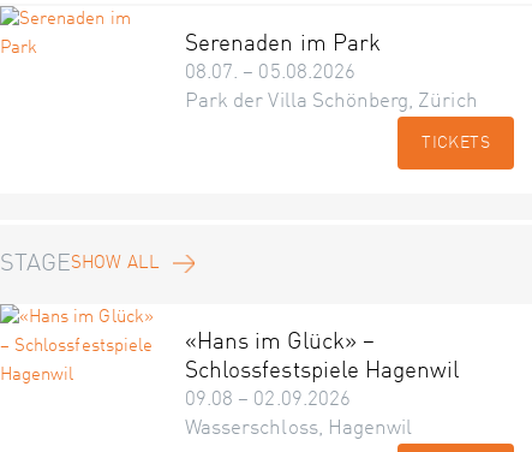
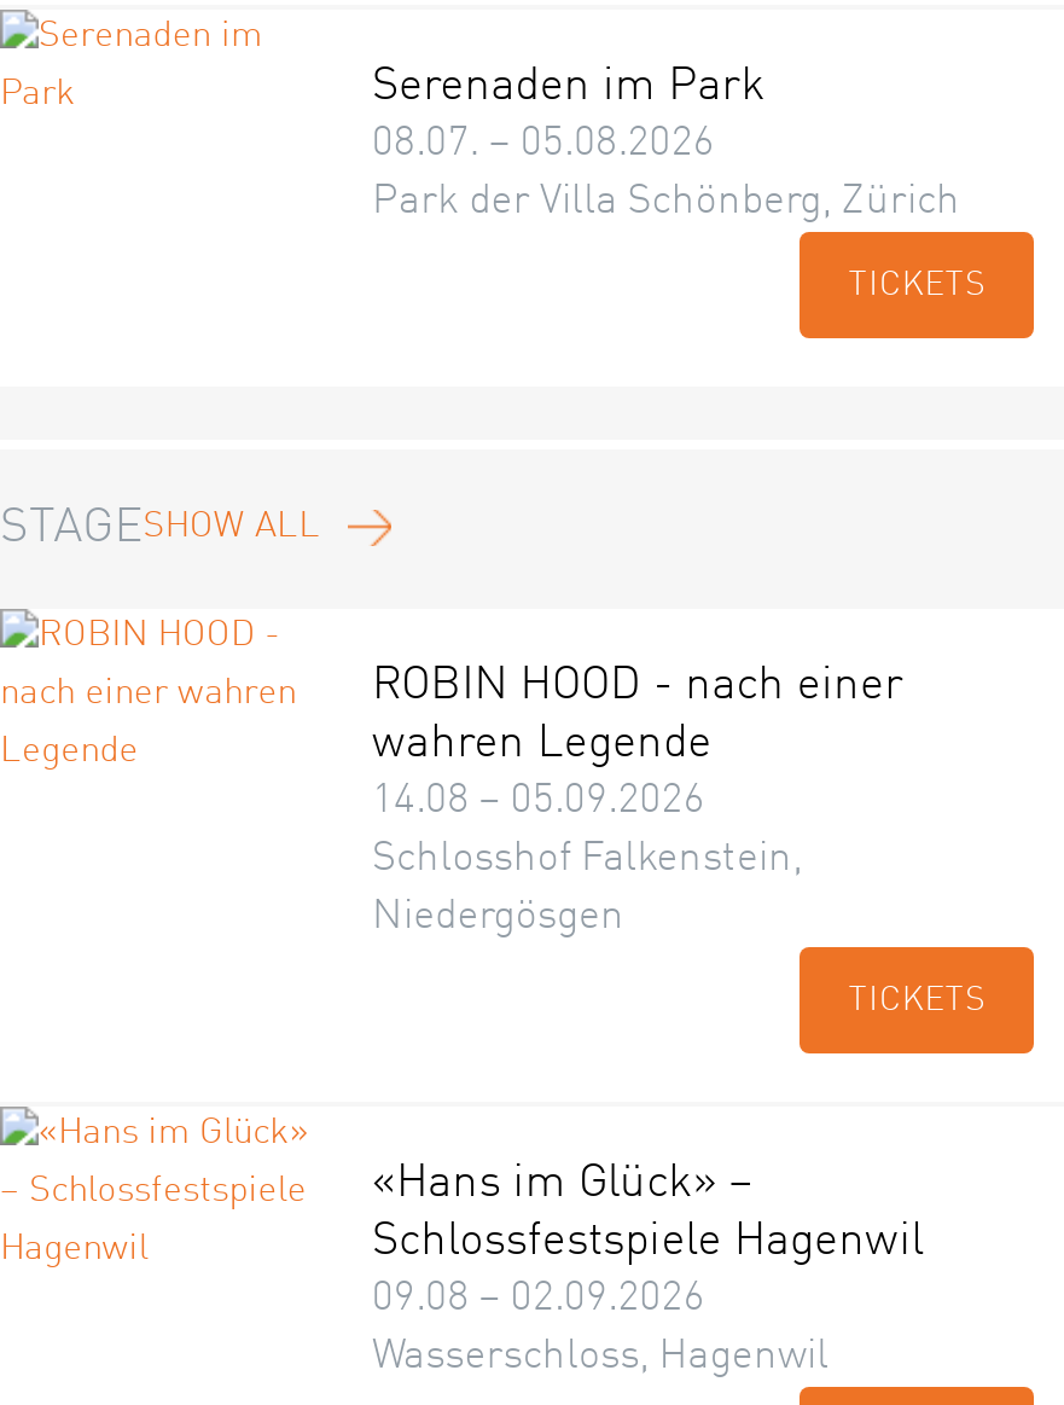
+ ROBIN HOOD - nach einer
+ wahren Legende
+ 14.08 – 05.09.2026
+ Schlosshof Falkenstein,
+ Niedergösgen
+ TICKETS
